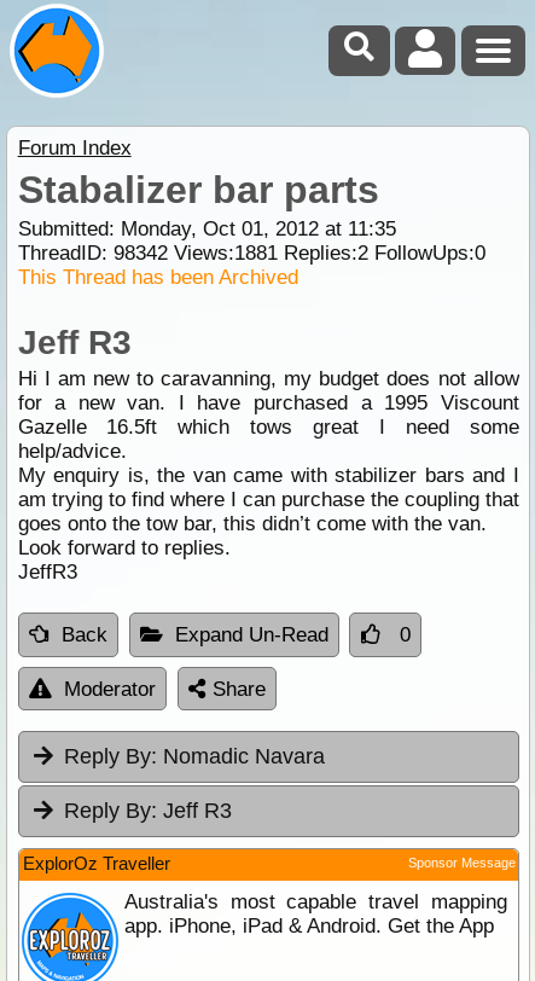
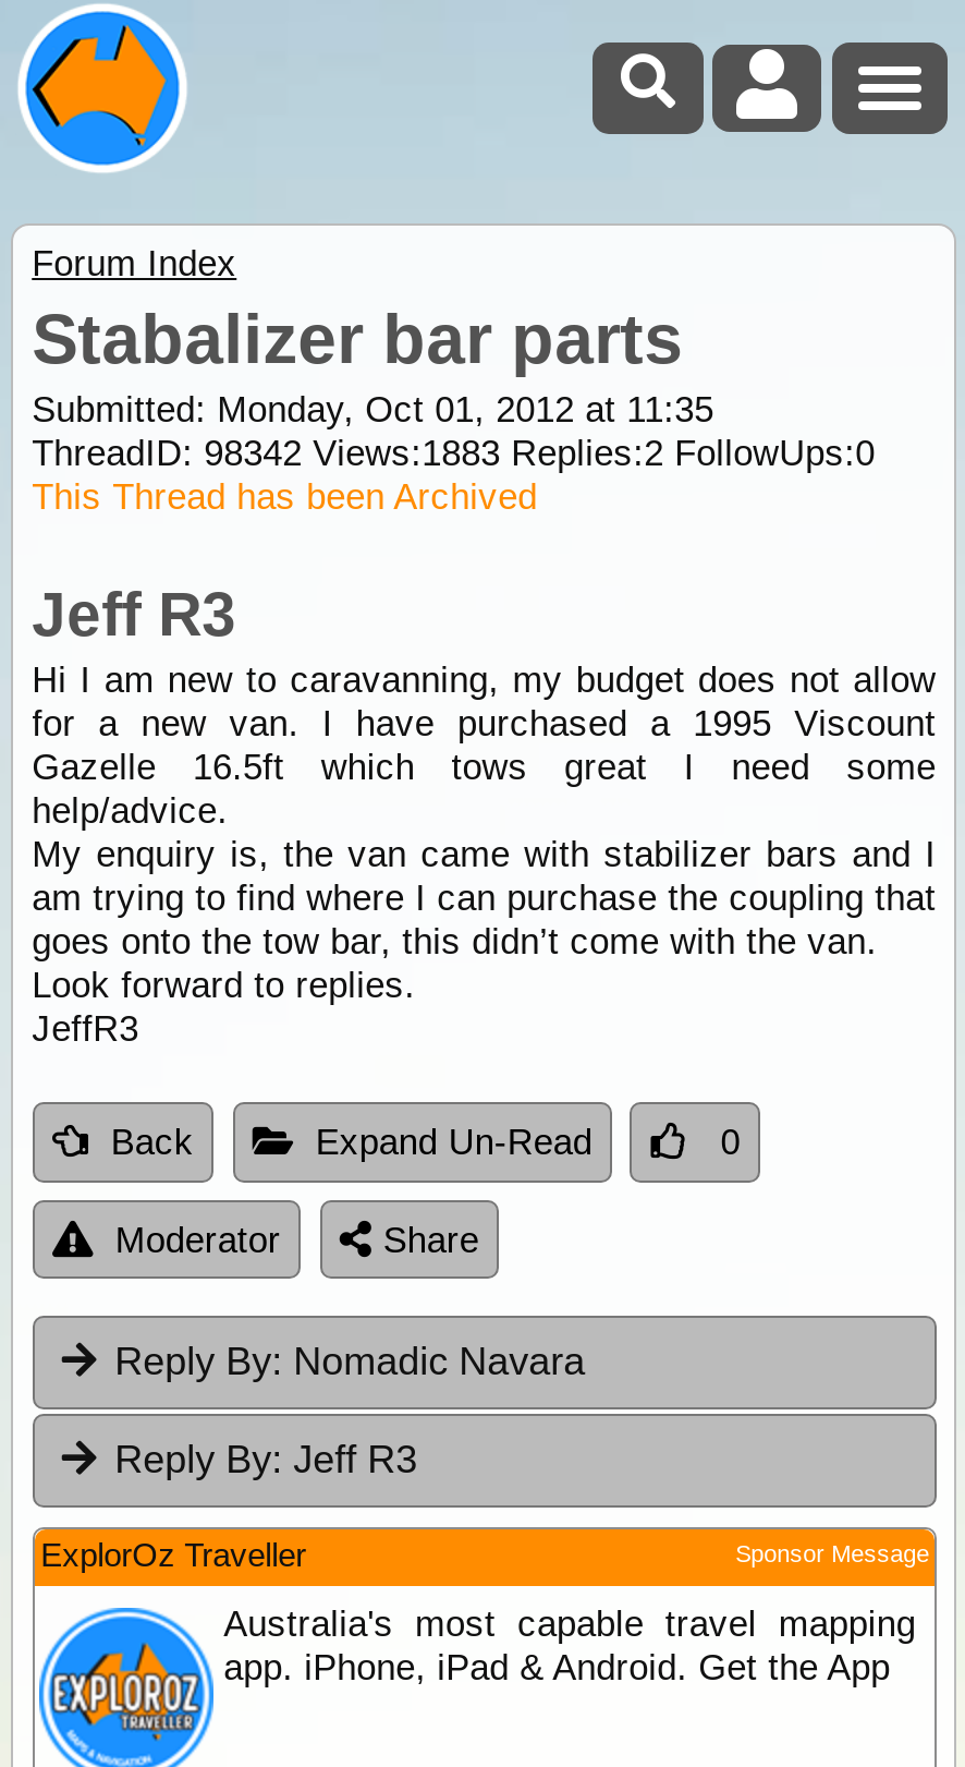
- ThreadID: 98342 Views:1881 Replies:2 FollowUps:0
+ ThreadID: 98342 Views:1883 Replies:2 FollowUps:0
